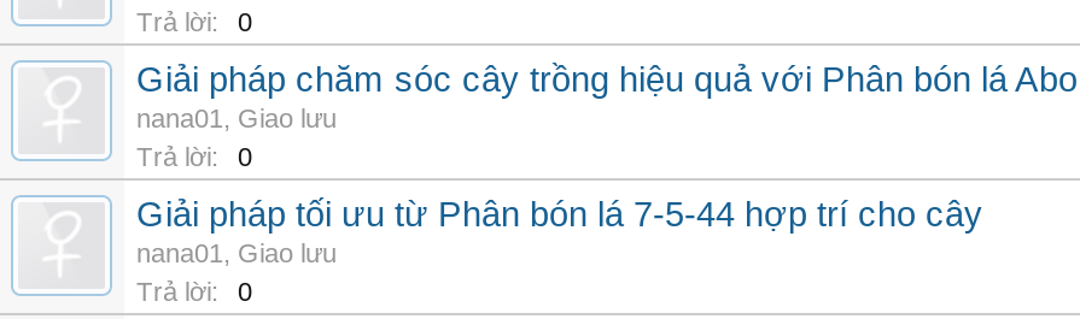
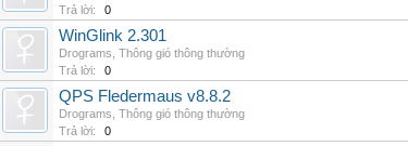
- Giải pháp chăm sóc cây trồng hiệu quả với Phân bón lá Abo
- nana01, Giao lưu
+ WinGlink 2.301
+ Drograms, Thông gió thông thường

- Giải pháp tối ưu từ Phân bón lá 7-5-44 hợp trí cho cây
- nana01, Giao lưu
+ QPS Fledermaus v8.8.2
+ Drograms, Thông gió thông thường
